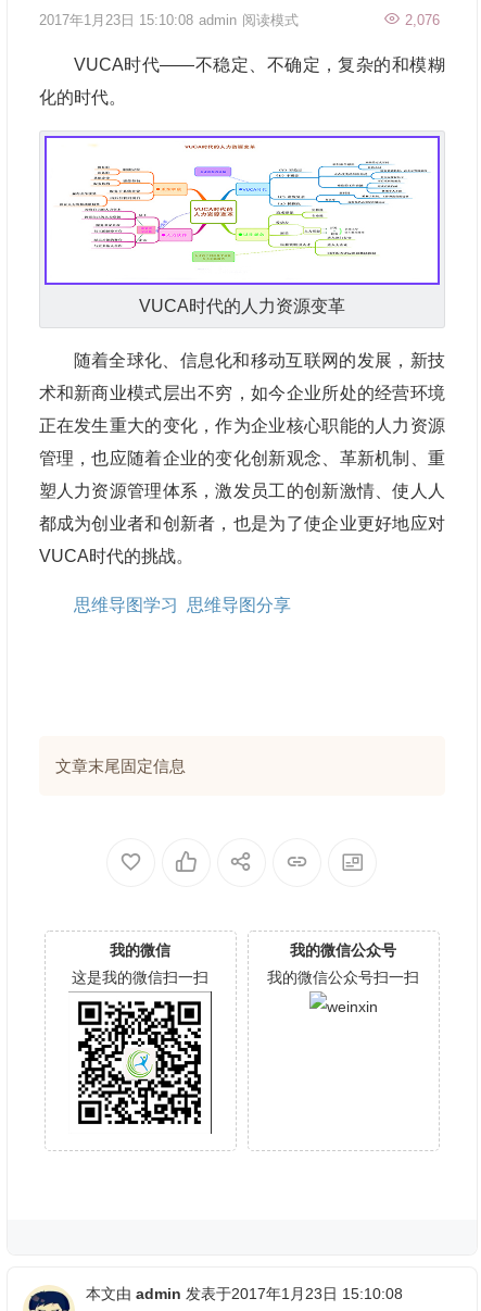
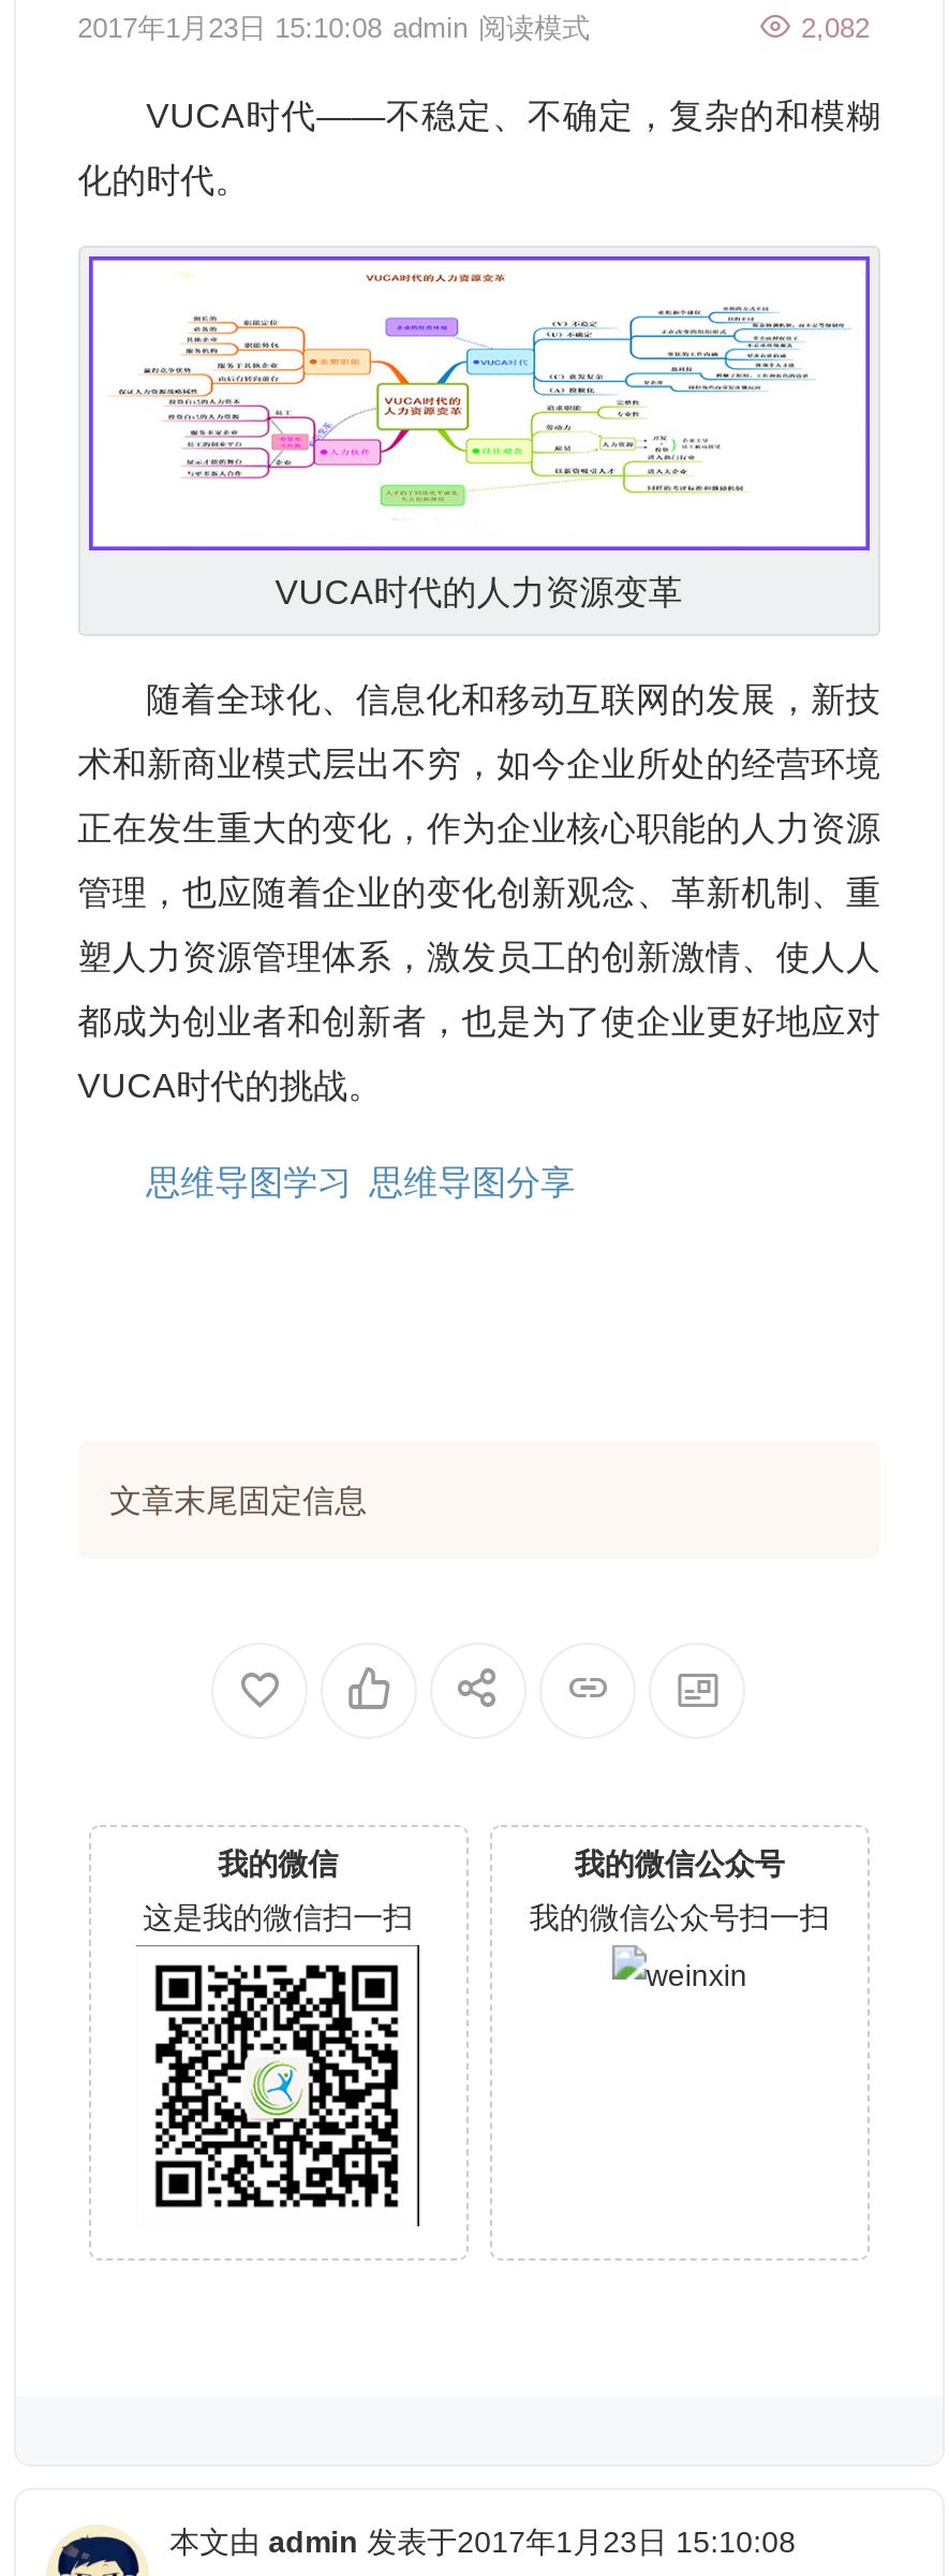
- 2,076
+ 2,082
